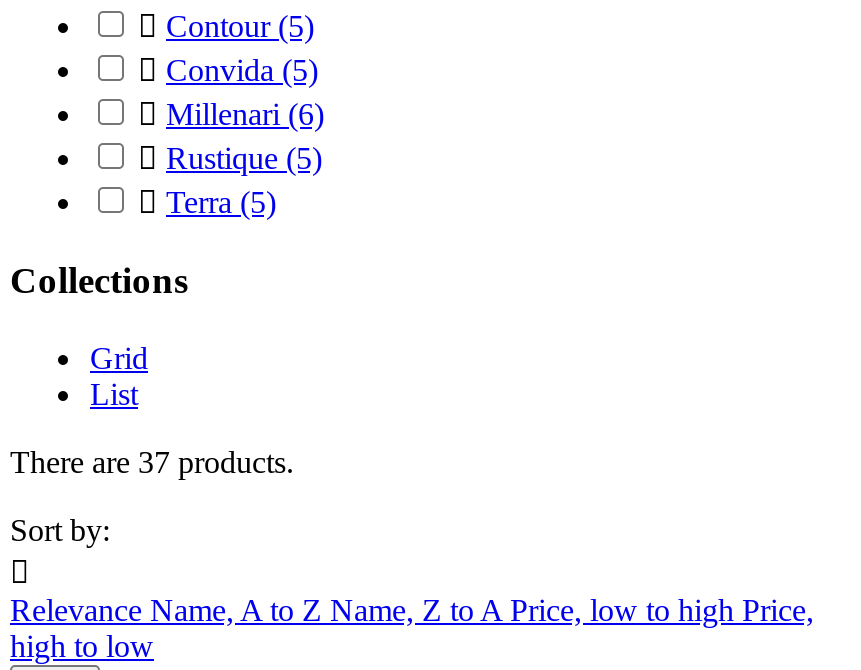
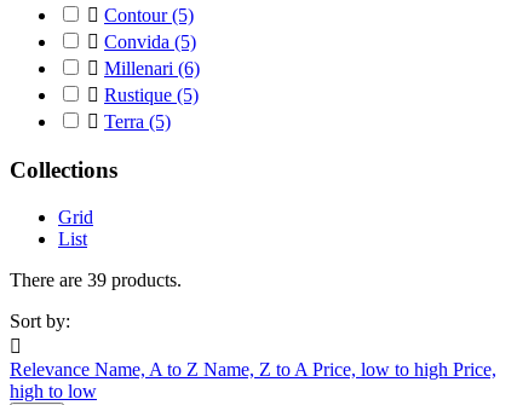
- There are 37 products.
+ There are 39 products.
